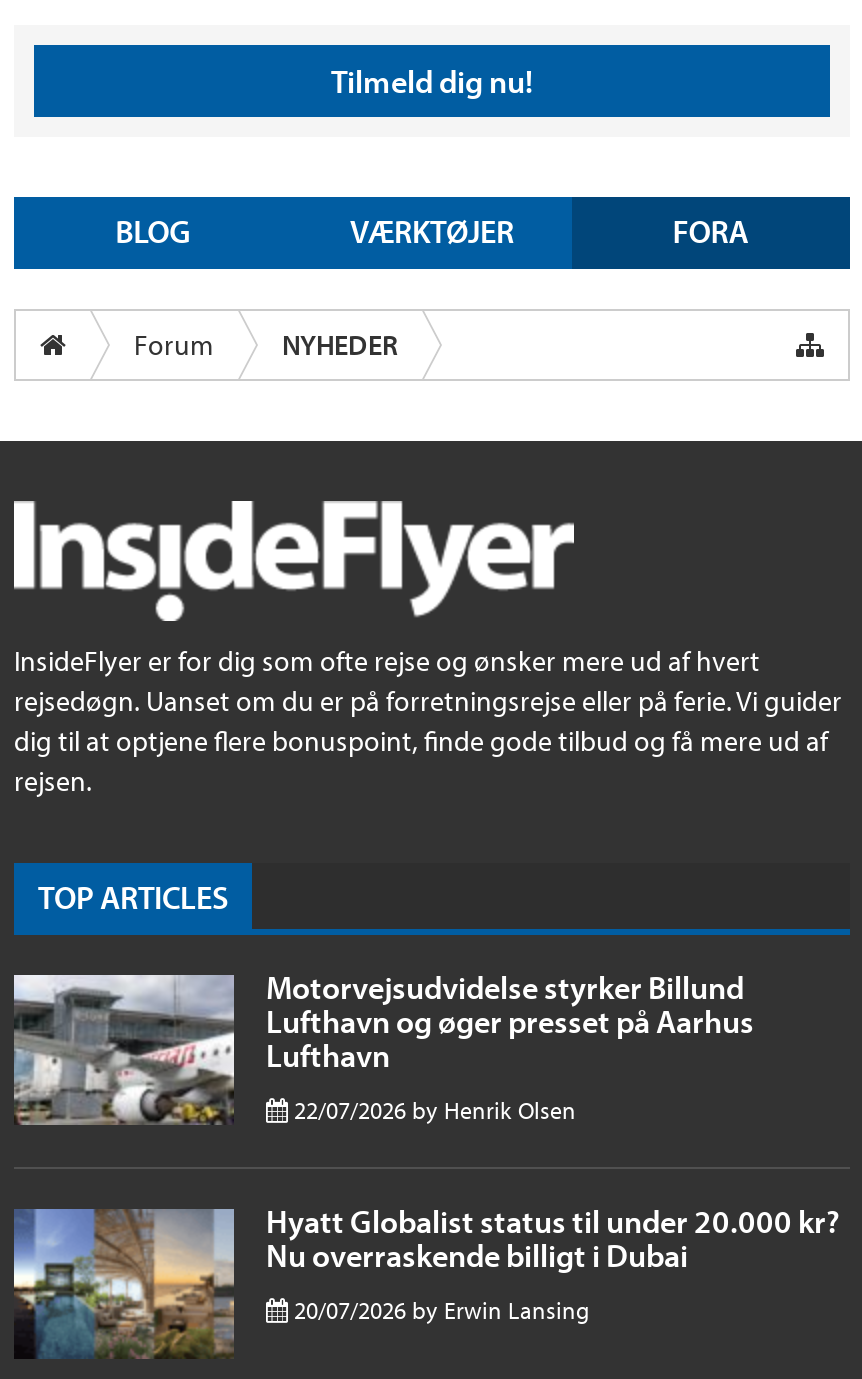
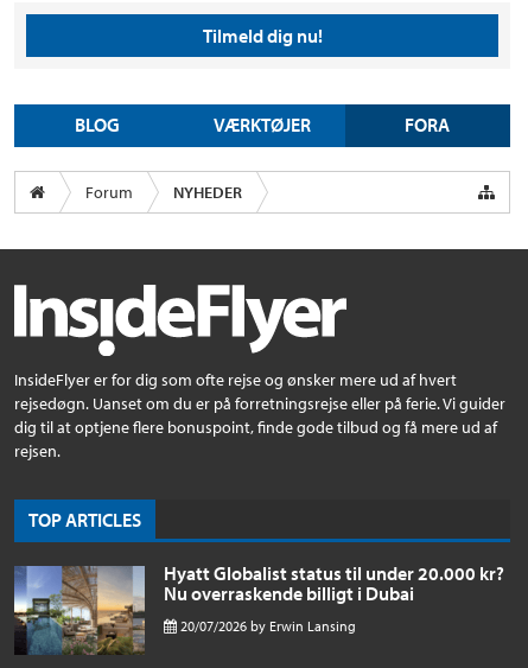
- [image]
- Motorvejsudvidelse styrker Billund
- Lufthavn og øger presset på Aarhus
- Lufthavn
- 22/07/2026 by Henrik Olsen
